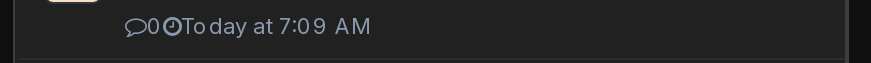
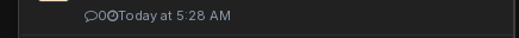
- 0 Today at 7:09 AM
+ 0 Today at 5:28 AM
